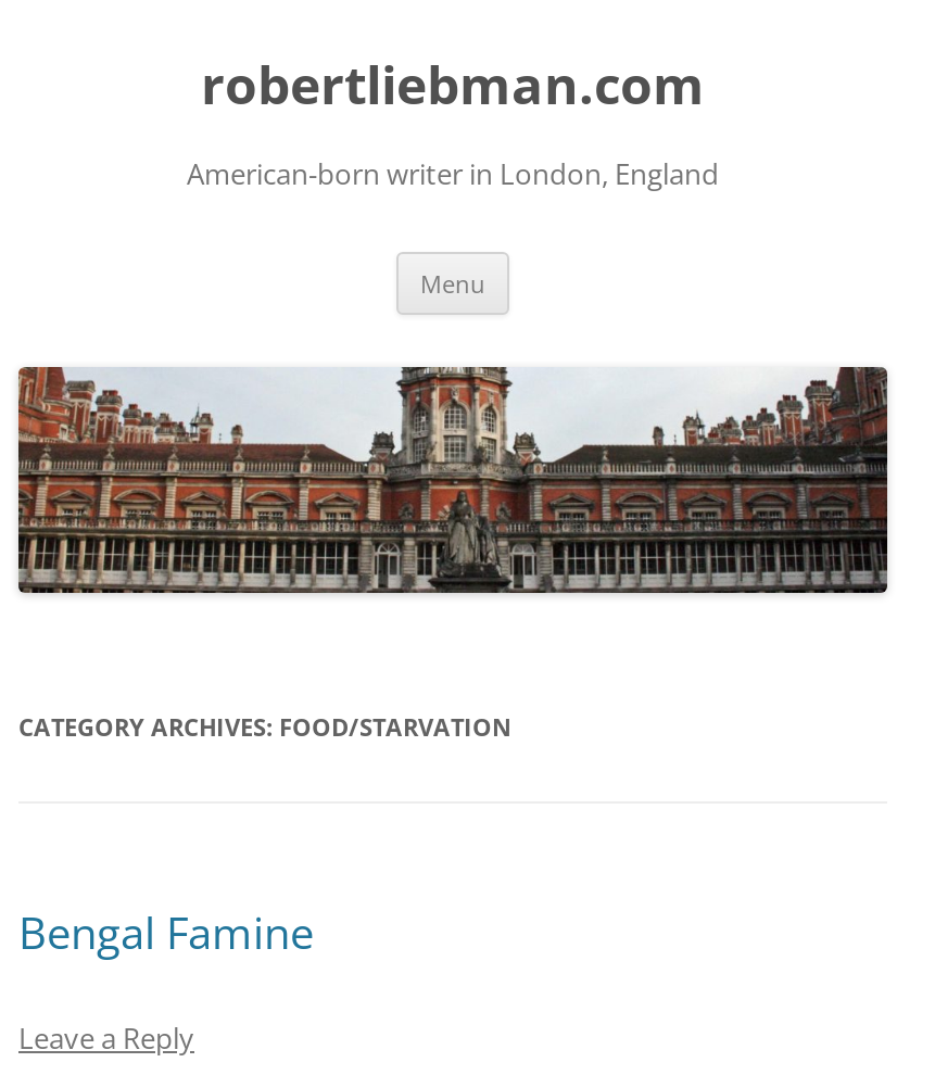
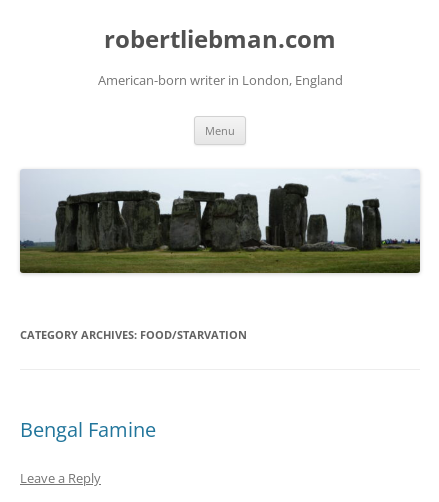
- [image]
+ [image]
